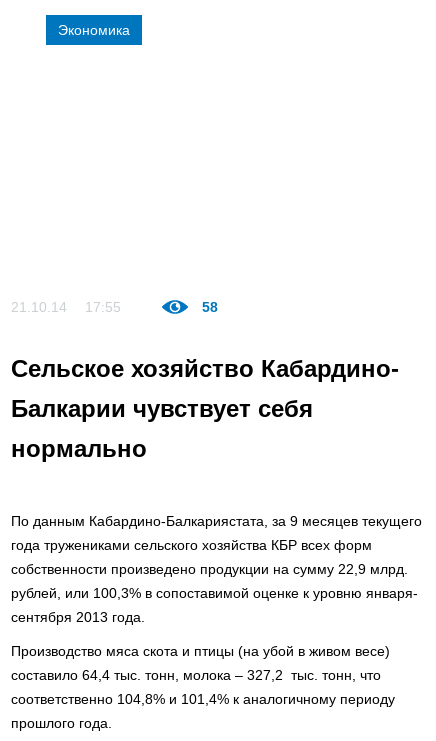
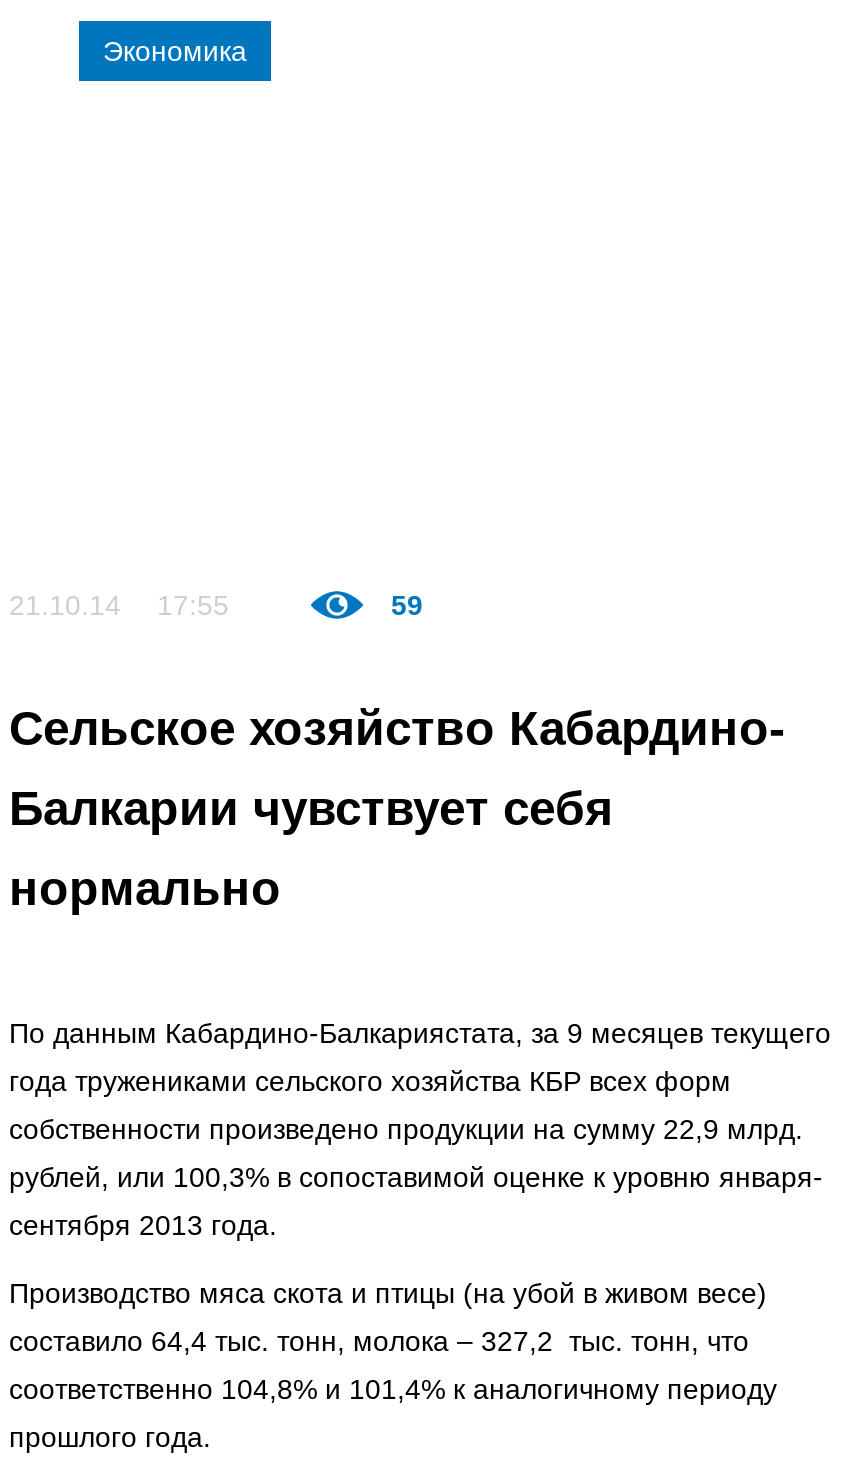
- 58
+ 59
